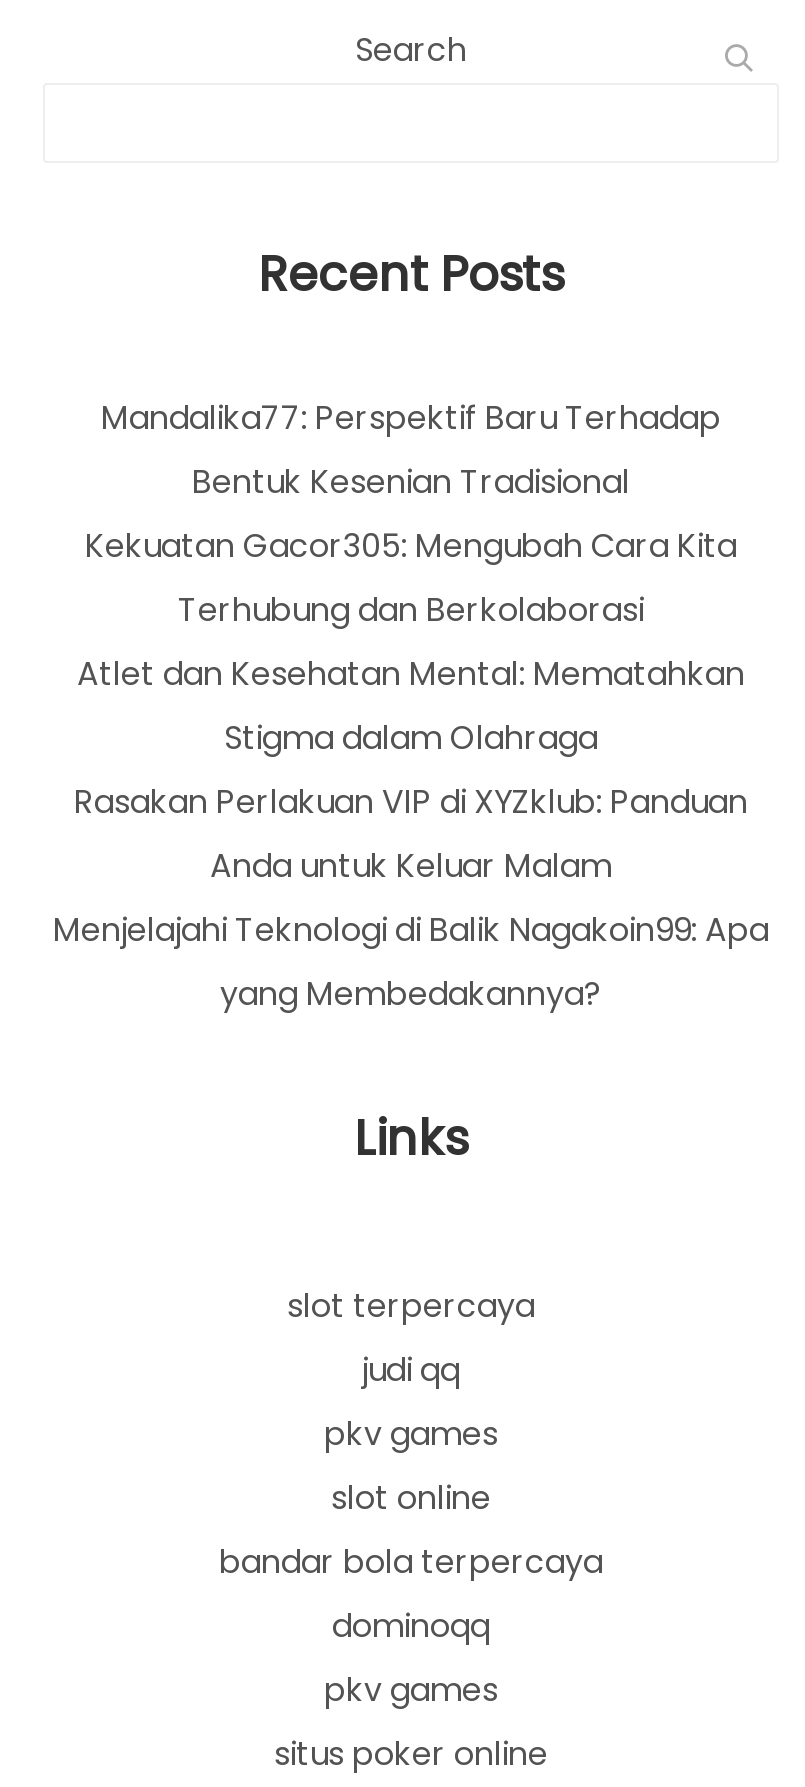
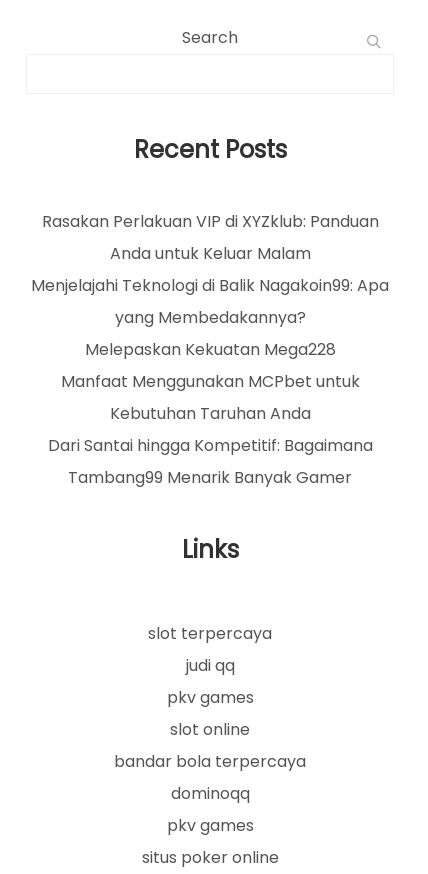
- Mandalika77: Perspektif Baru Terhadap
- Bentuk Kesenian Tradisional
- Kekuatan Gacor305: Mengubah Cara Kita
- Terhubung dan Berkolaborasi
- Atlet dan Kesehatan Mental: Mematahkan
- Stigma dalam Olahraga

moved up: Rasakan Perlakuan VIP di XYZklub: Panduan | Anda untuk Keluar Malam | Menjelajahi Teknologi di Balik Nagakoin99: Apa | yang Membedakannya?

+ Melepaskan Kekuatan Mega228
+ Manfaat Menggunakan MCPbet untuk
+ Kebutuhan Taruhan Anda
+ Dari Santai hingga Kompetitif: Bagaimana
+ Tambang99 Menarik Banyak Gamer
